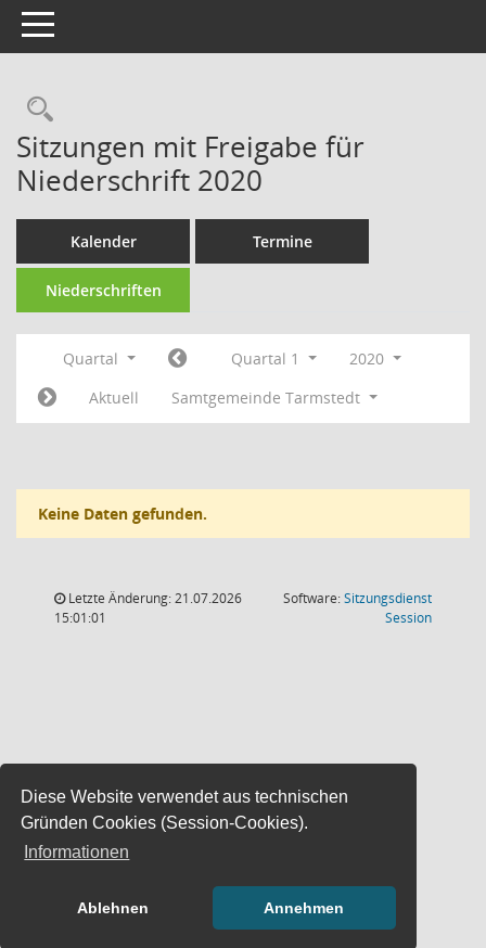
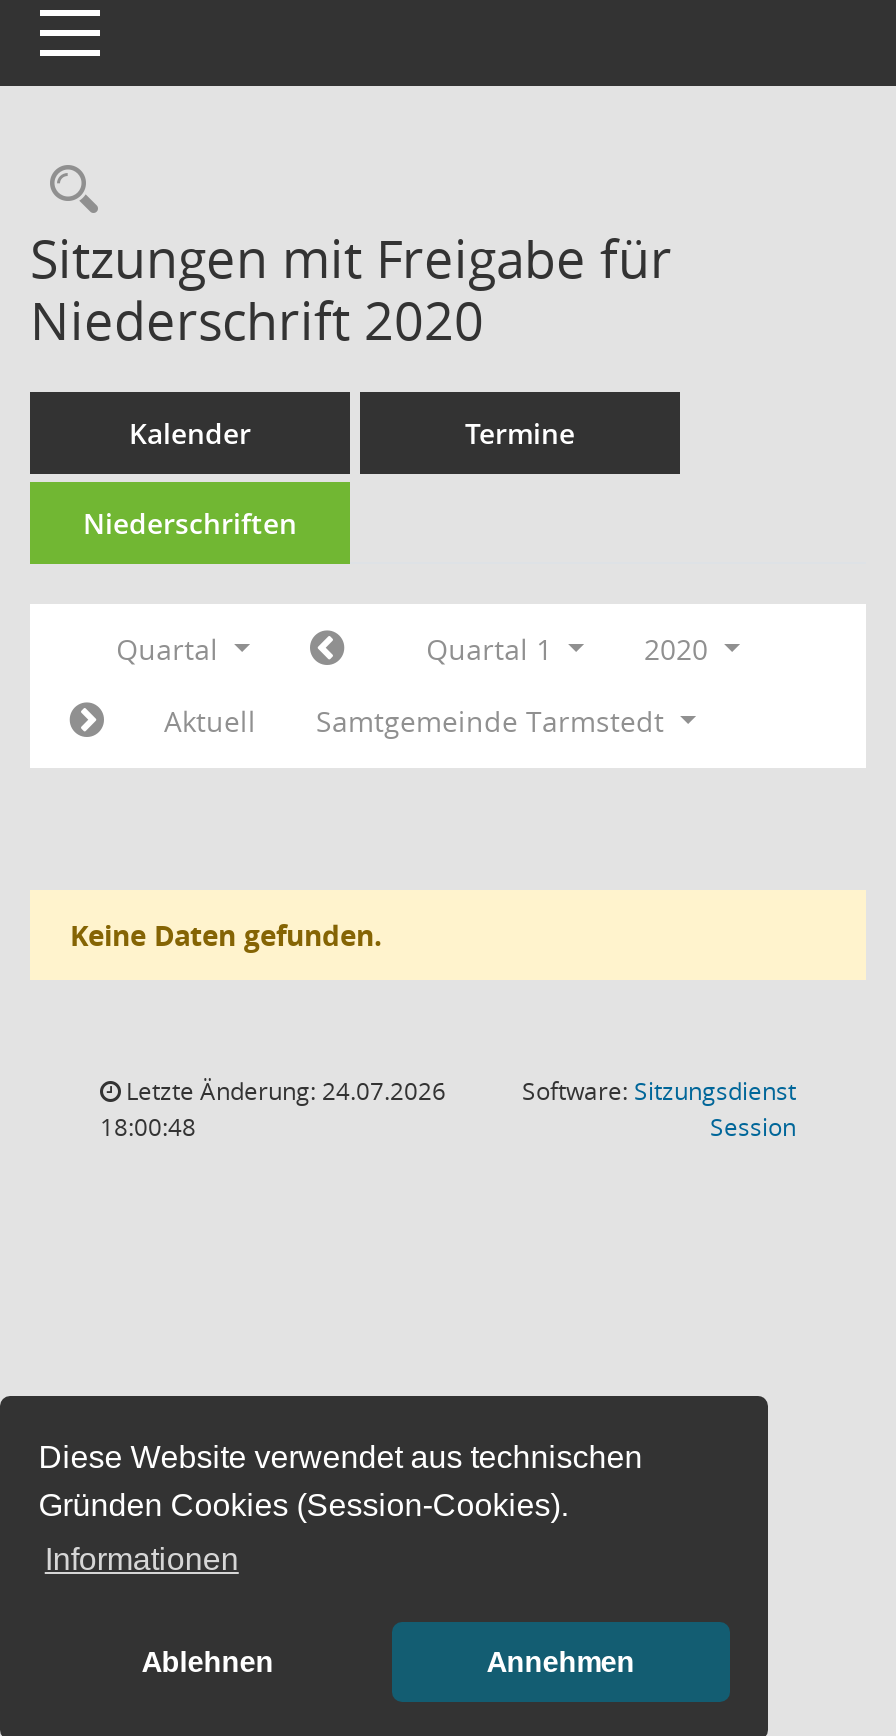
- Letzte Änderung: 21.07.2026
+ Letzte Änderung: 24.07.2026

- 15:01:01
+ 18:00:48
